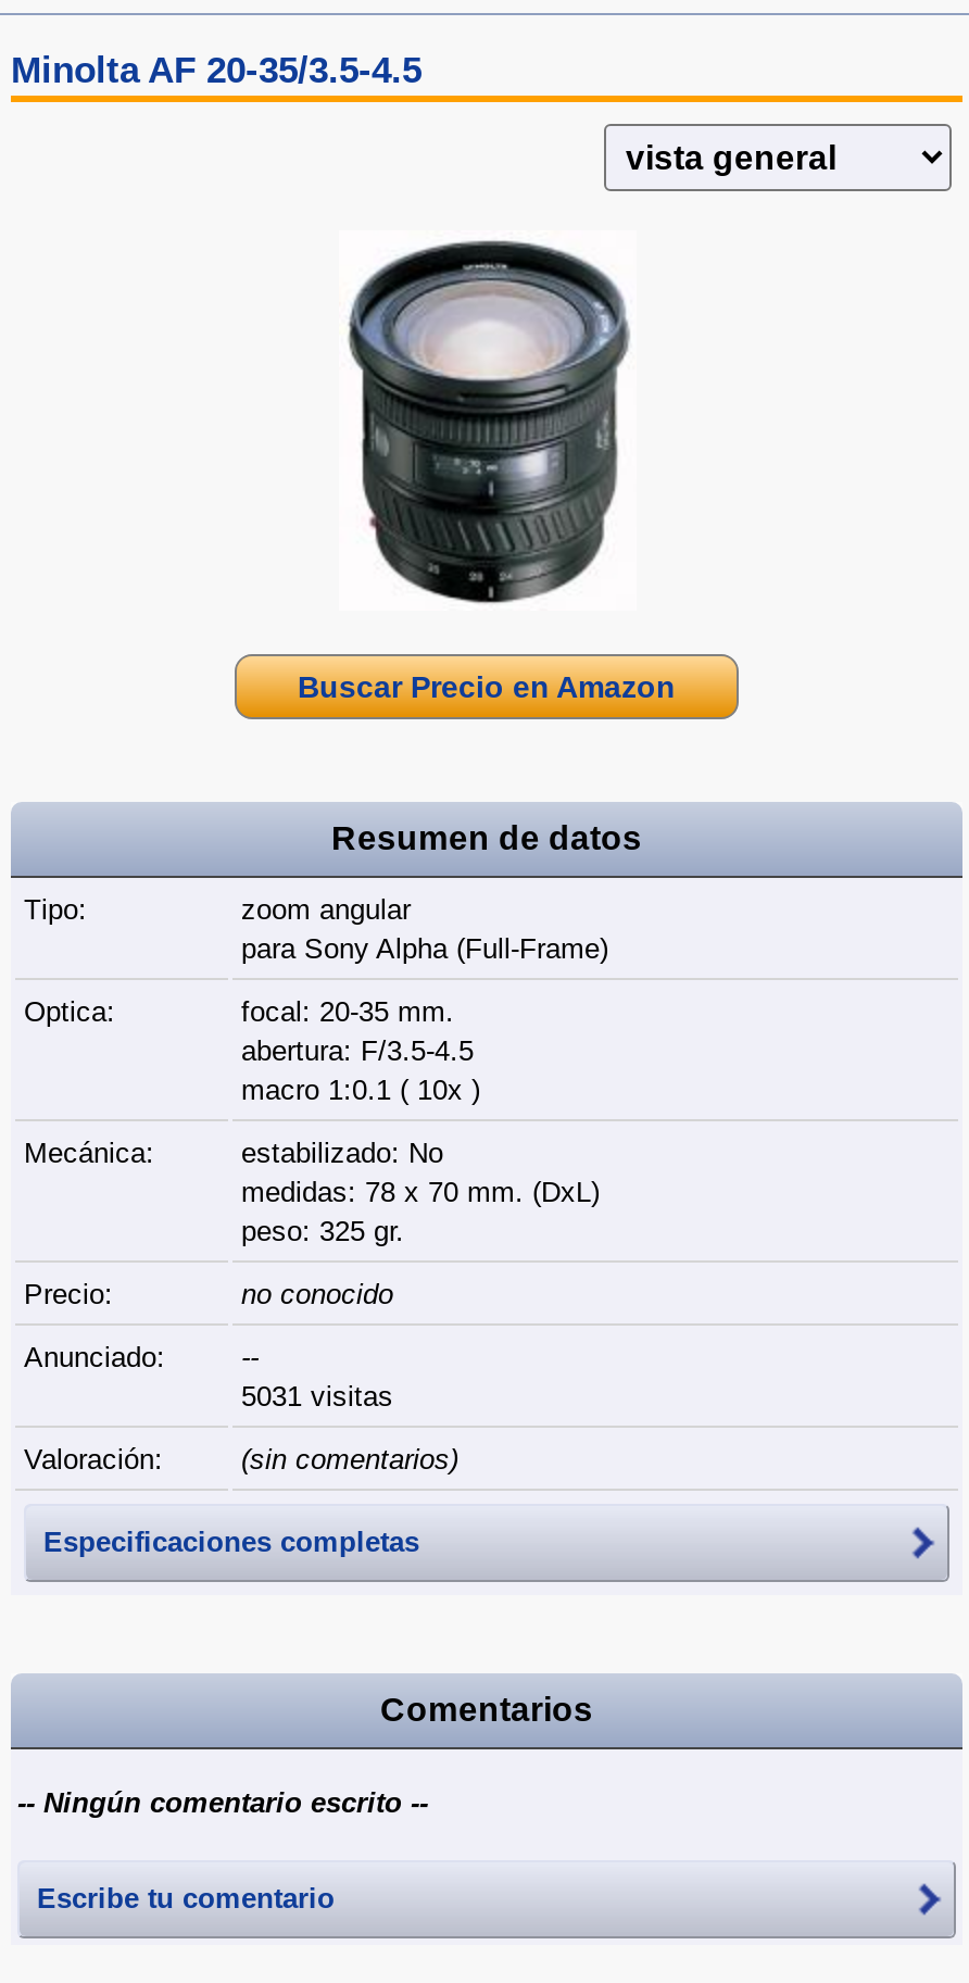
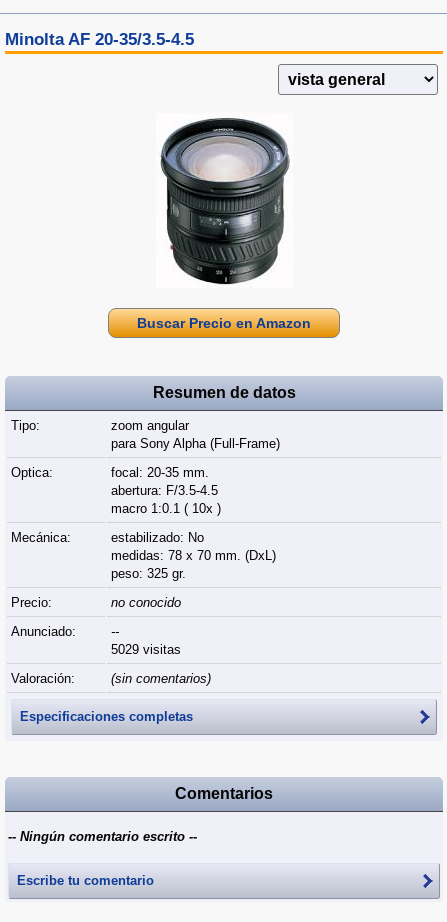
- 5031 visitas
+ 5029 visitas
